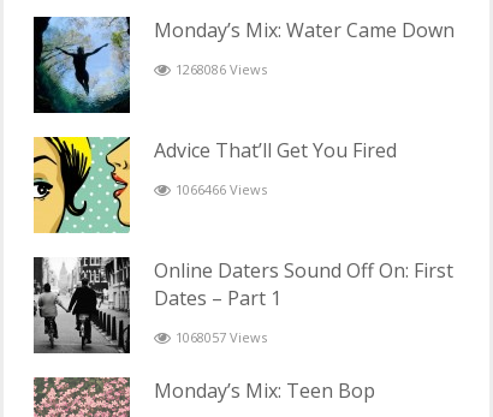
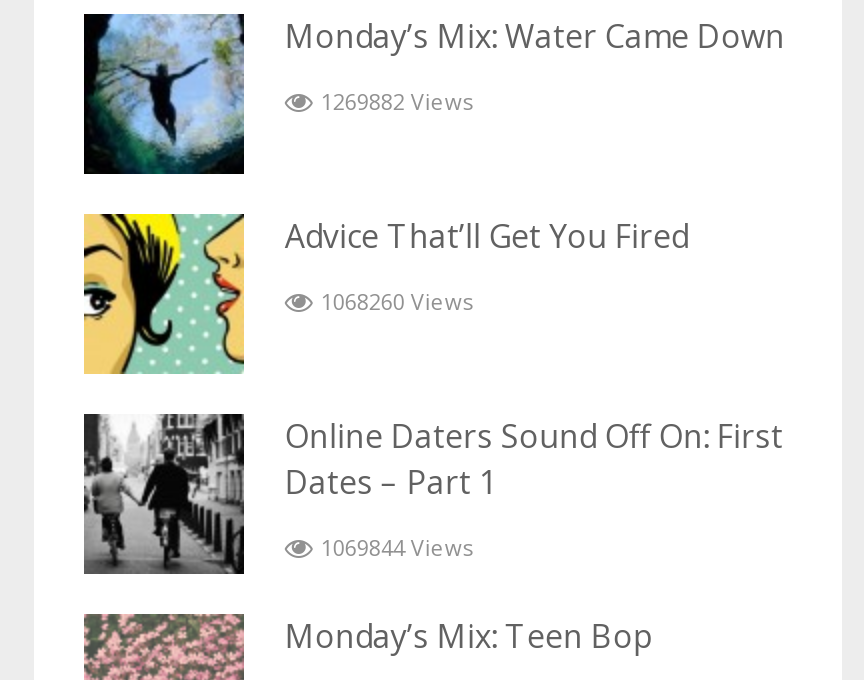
- 1268086 Views
+ 1269882 Views

- 1066466 Views
+ 1068260 Views

- 1068057 Views
+ 1069844 Views
